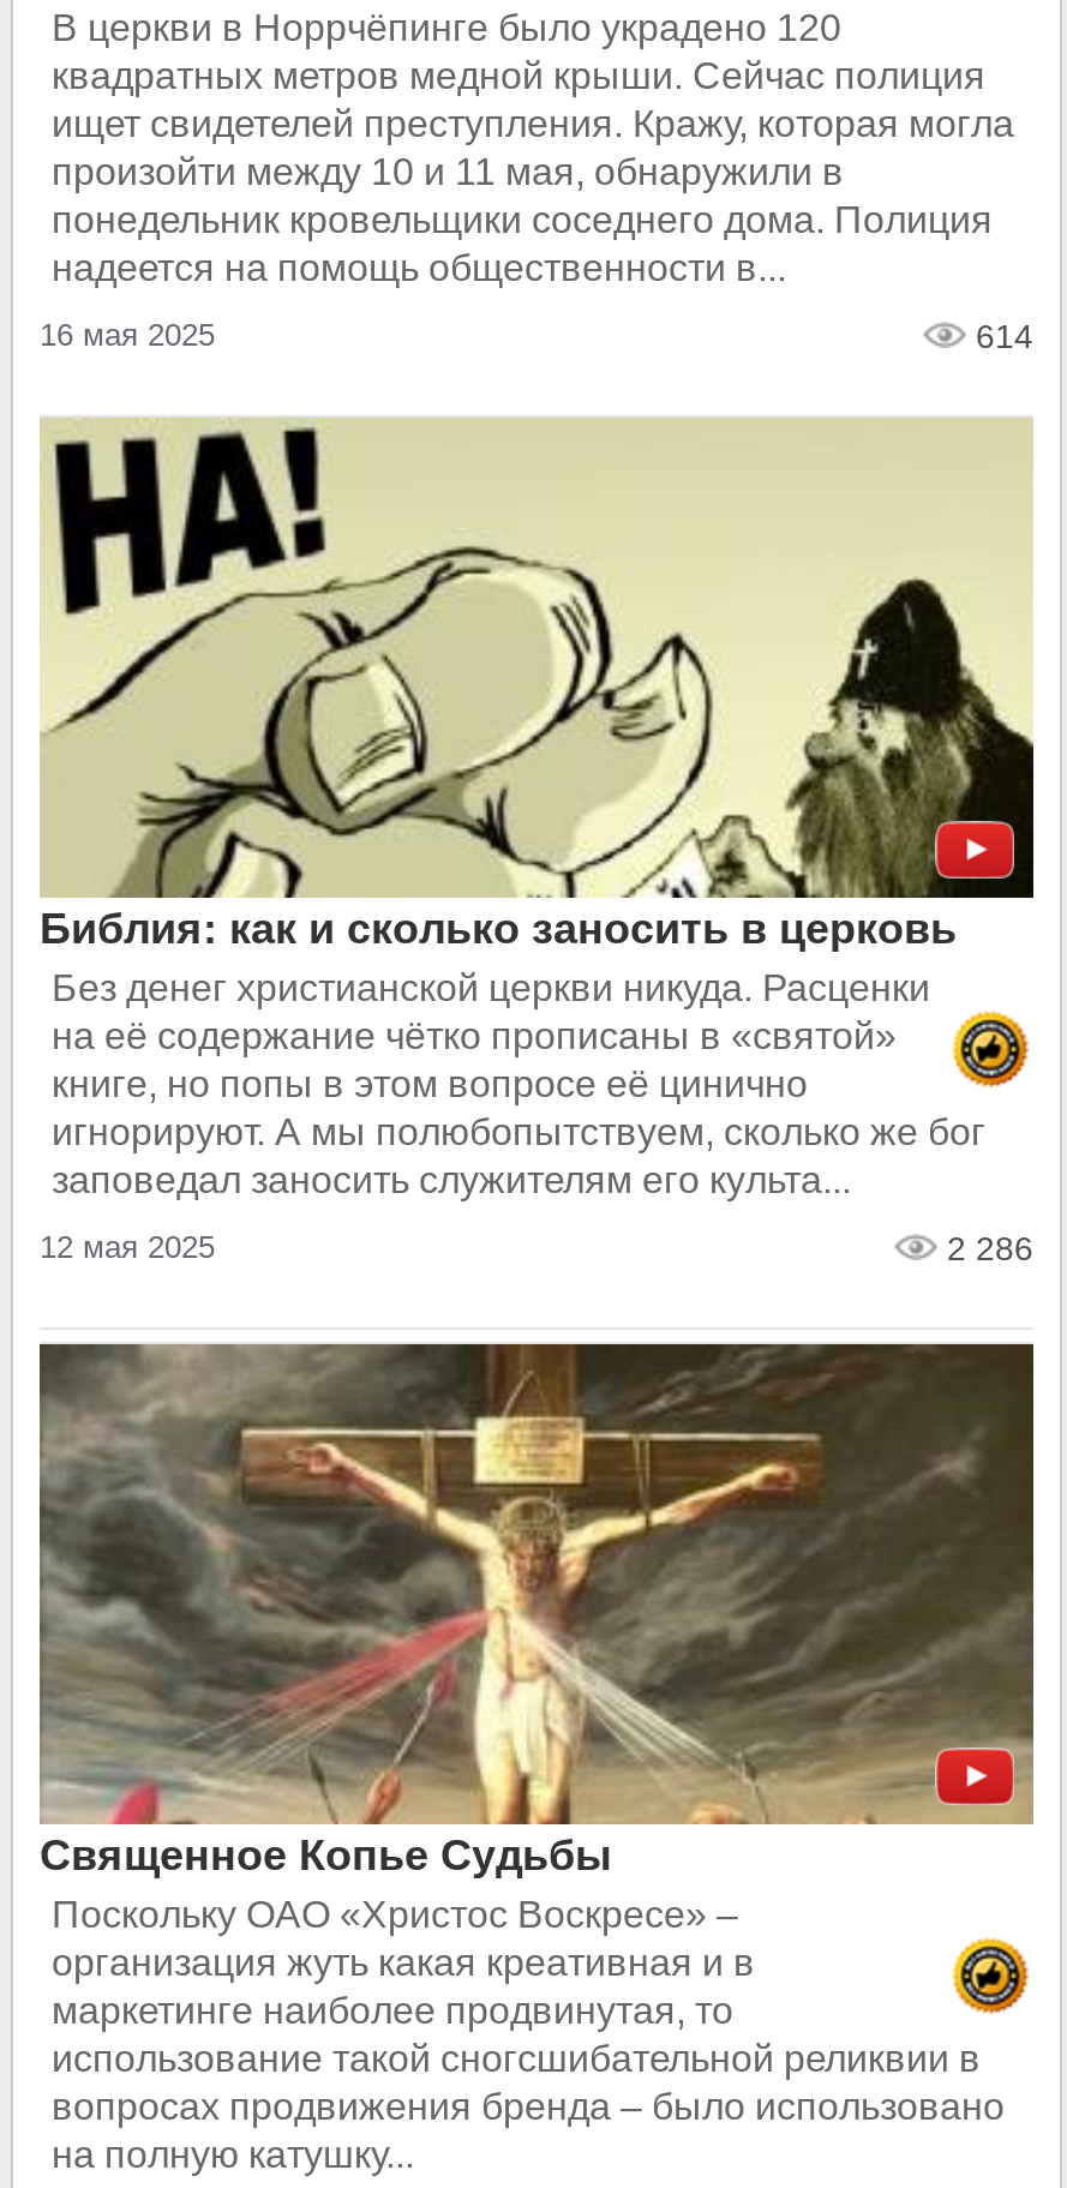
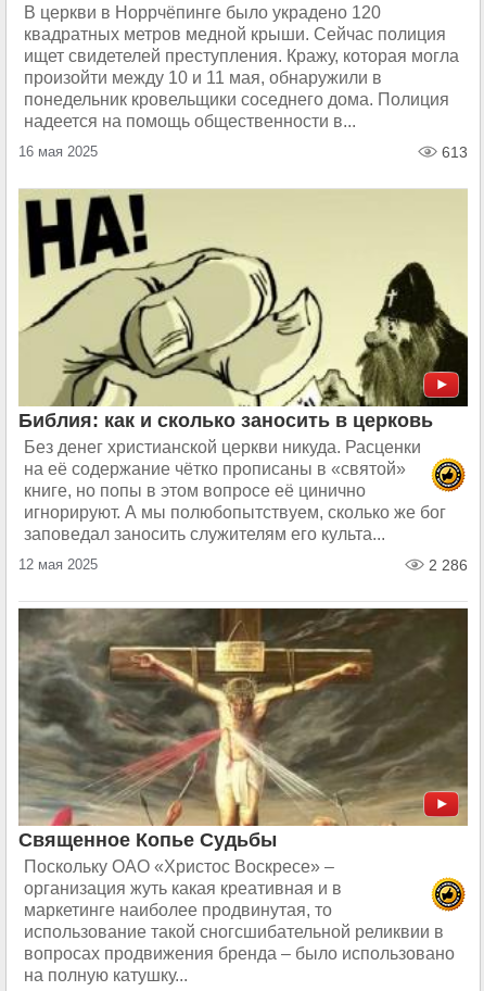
- 614
+ 613
